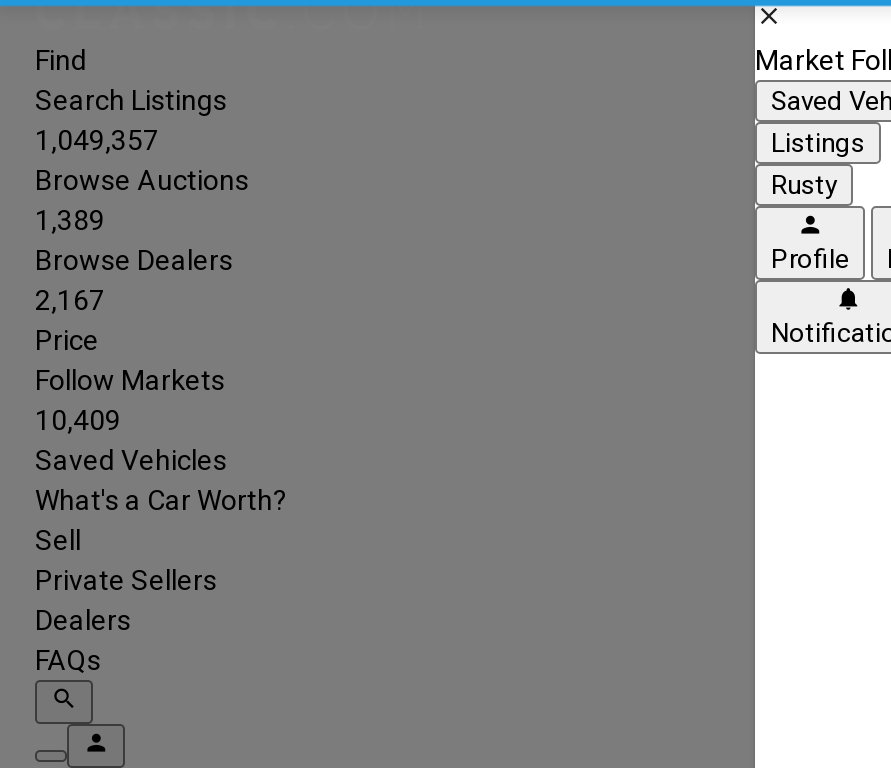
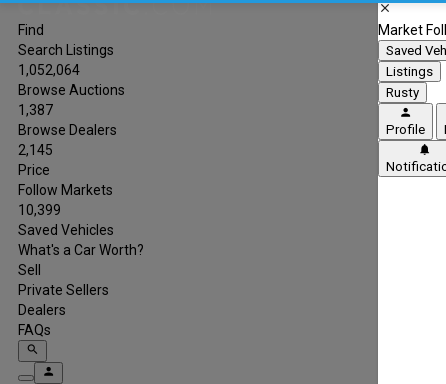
- 1,049,357
+ 1,052,064

- 1,389
+ 1,387

- 2,167
+ 2,145

- 10,409
+ 10,399
